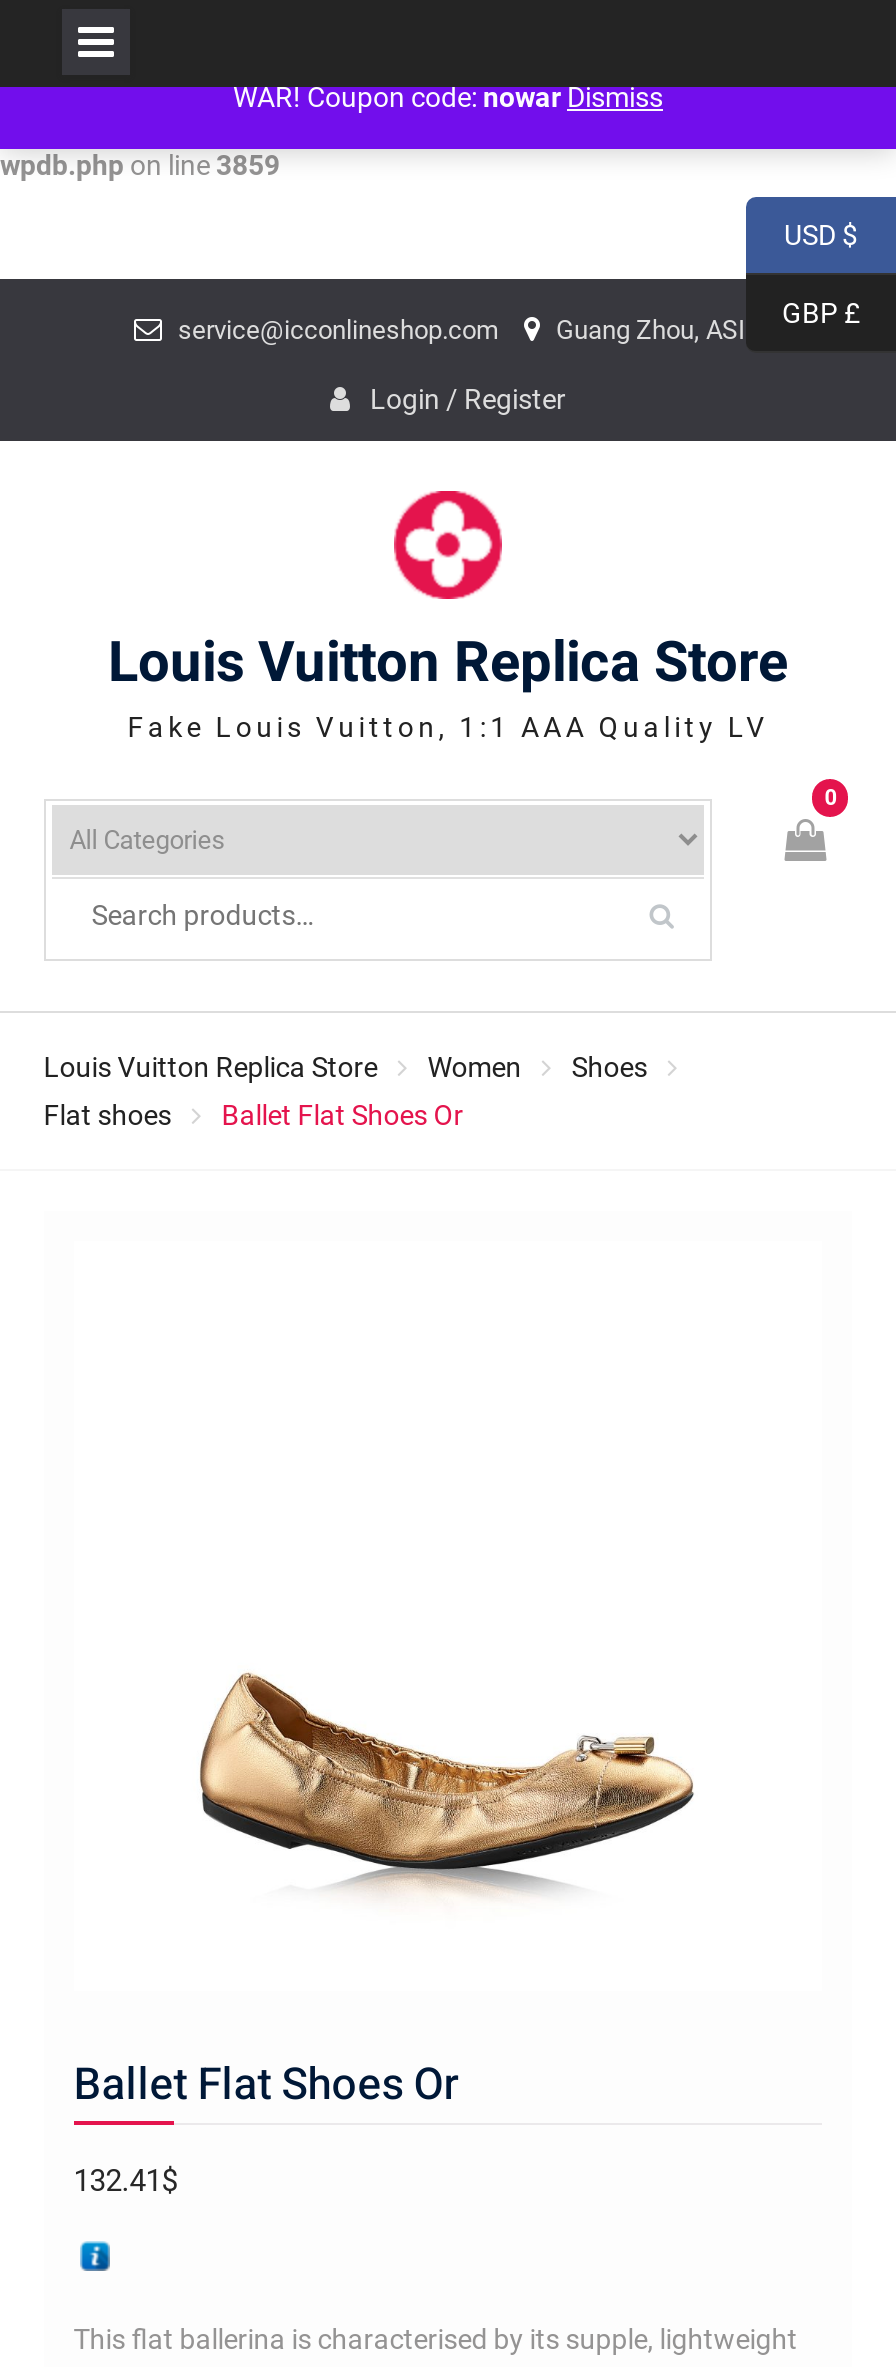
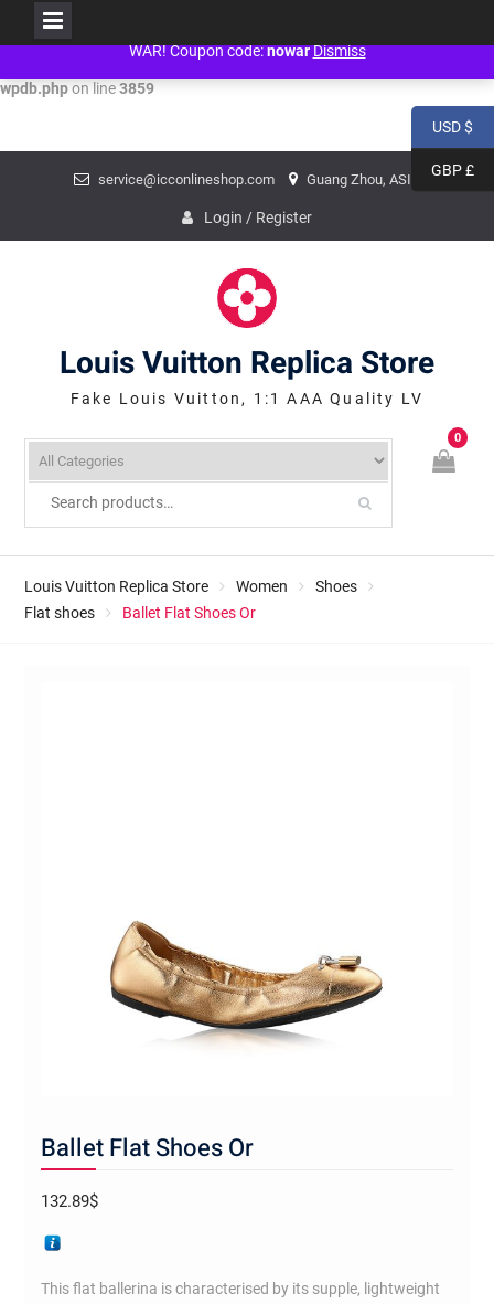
- 132.41 $
+ 132.89 $
